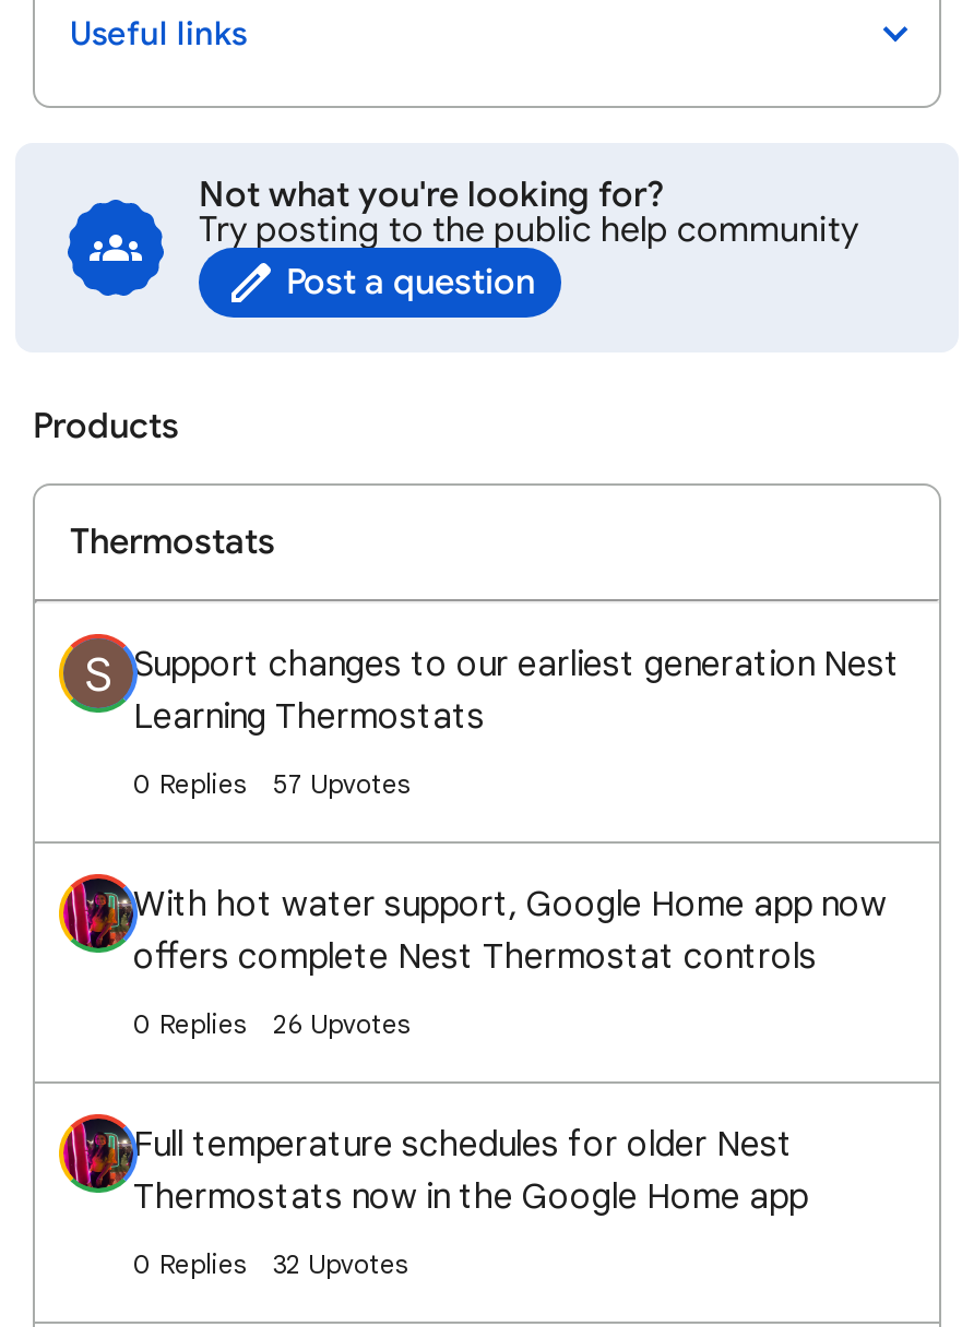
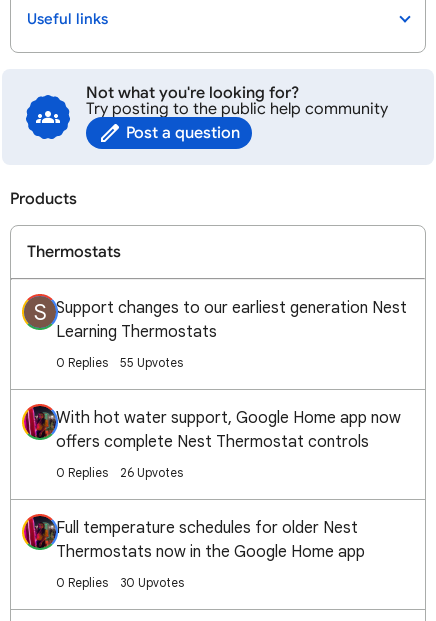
- 57 Upvotes
+ 55 Upvotes

- 32 Upvotes
+ 30 Upvotes
